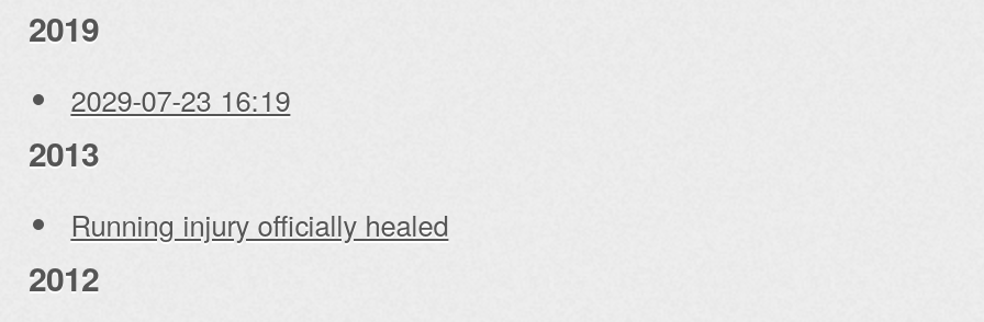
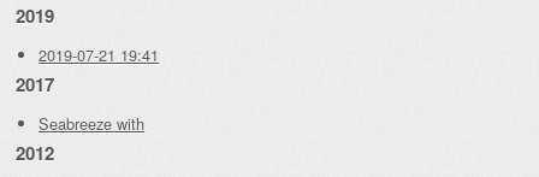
- 2029-07-23 16:19
- 2013
+ 2019-07-21 19:41
+ 2017

- Running injury officially healed
+ Seabreeze with
